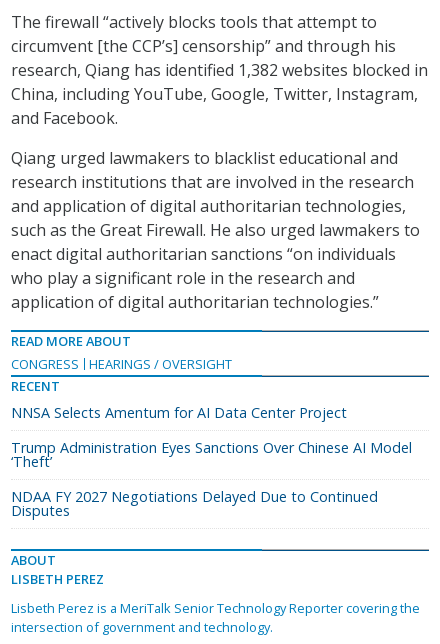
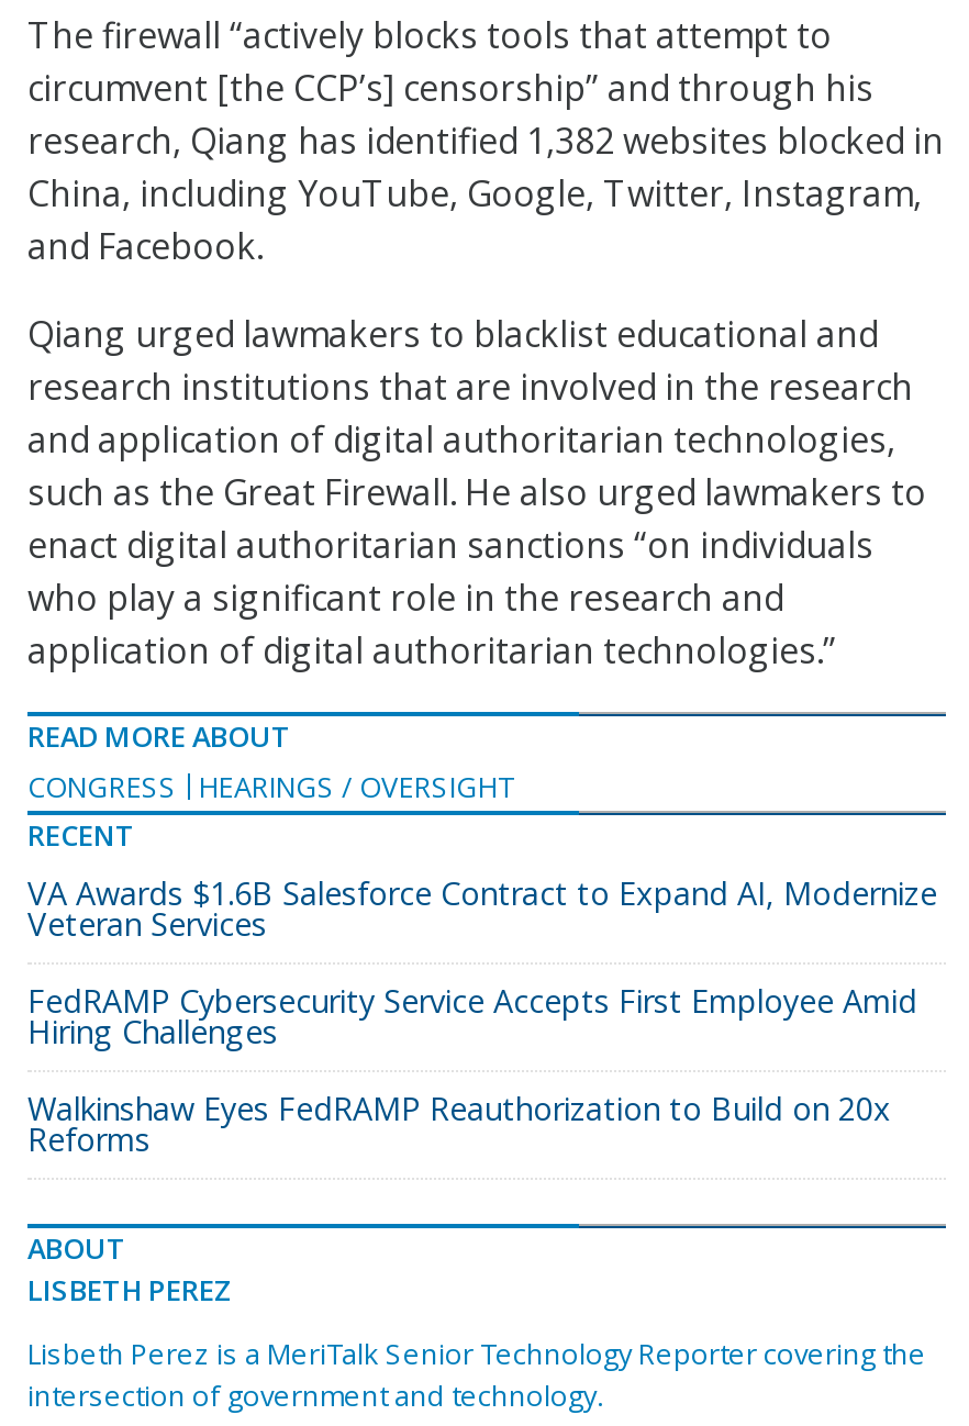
- NNSA Selects Amentum for AI Data Center Project
+ VA Awards $1.6B Salesforce Contract to Expand AI, Modernize
+ Veteran Services

- Trump Administration Eyes Sanctions Over Chinese AI Model
- ‘Theft’
+ FedRAMP Cybersecurity Service Accepts First Employee Amid
+ Hiring Challenges

- NDAA FY 2027 Negotiations Delayed Due to Continued
- Disputes
+ Walkinshaw Eyes FedRAMP Reauthorization to Build on 20x
+ Reforms
